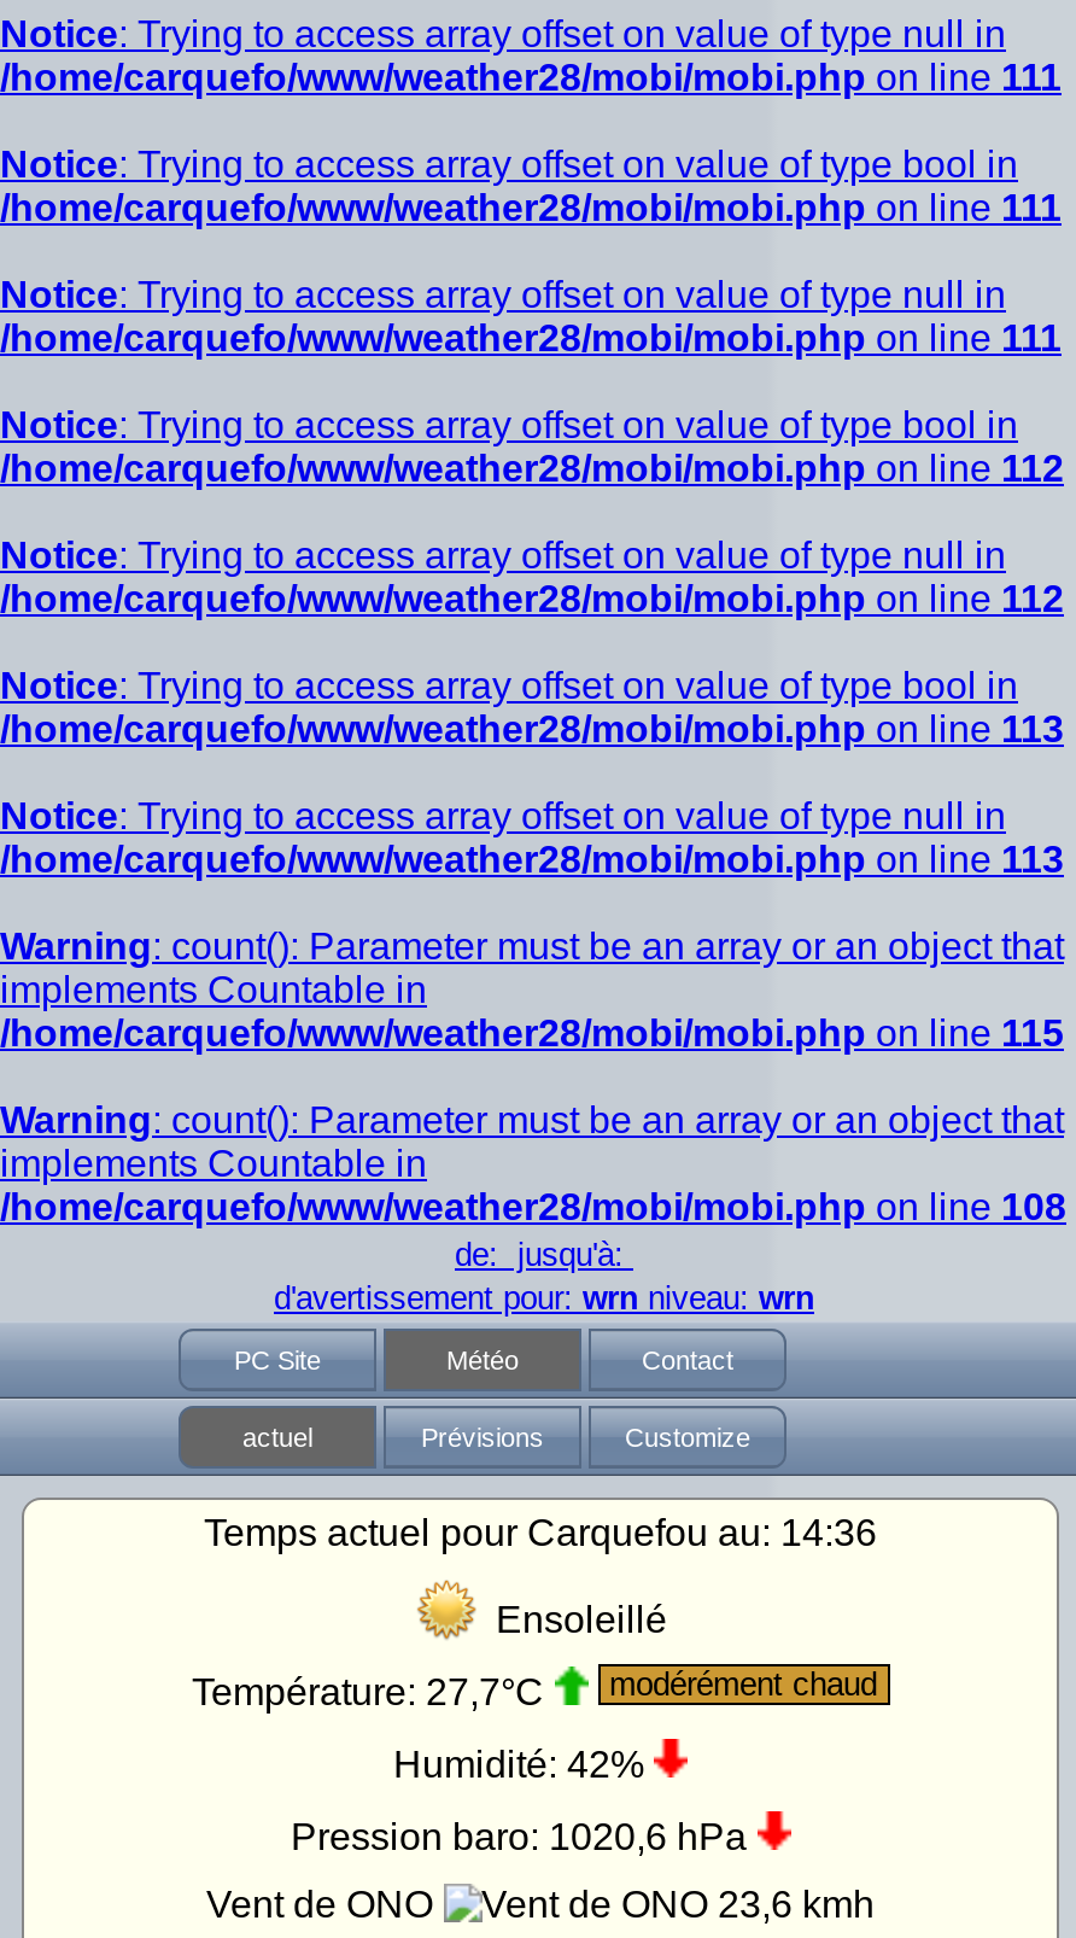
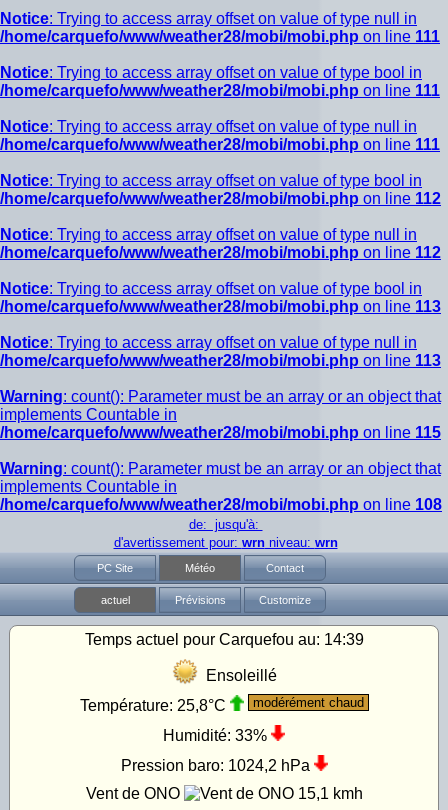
- Temps actuel pour Carquefou au: 14:36
+ Temps actuel pour Carquefou au: 14:39

- Température: 27,7°C
+ Température: 25,8°C

- Humidité: 42%
+ Humidité: 33%

- Pression baro: 1020,6 hPa
+ Pression baro: 1024,2 hPa

- 23,6 kmh
+ 15,1 kmh
